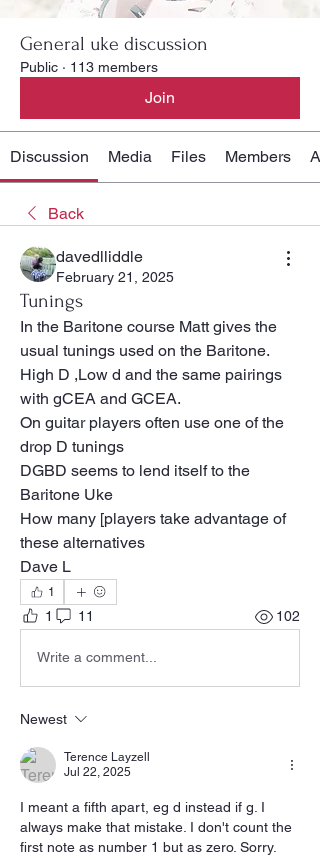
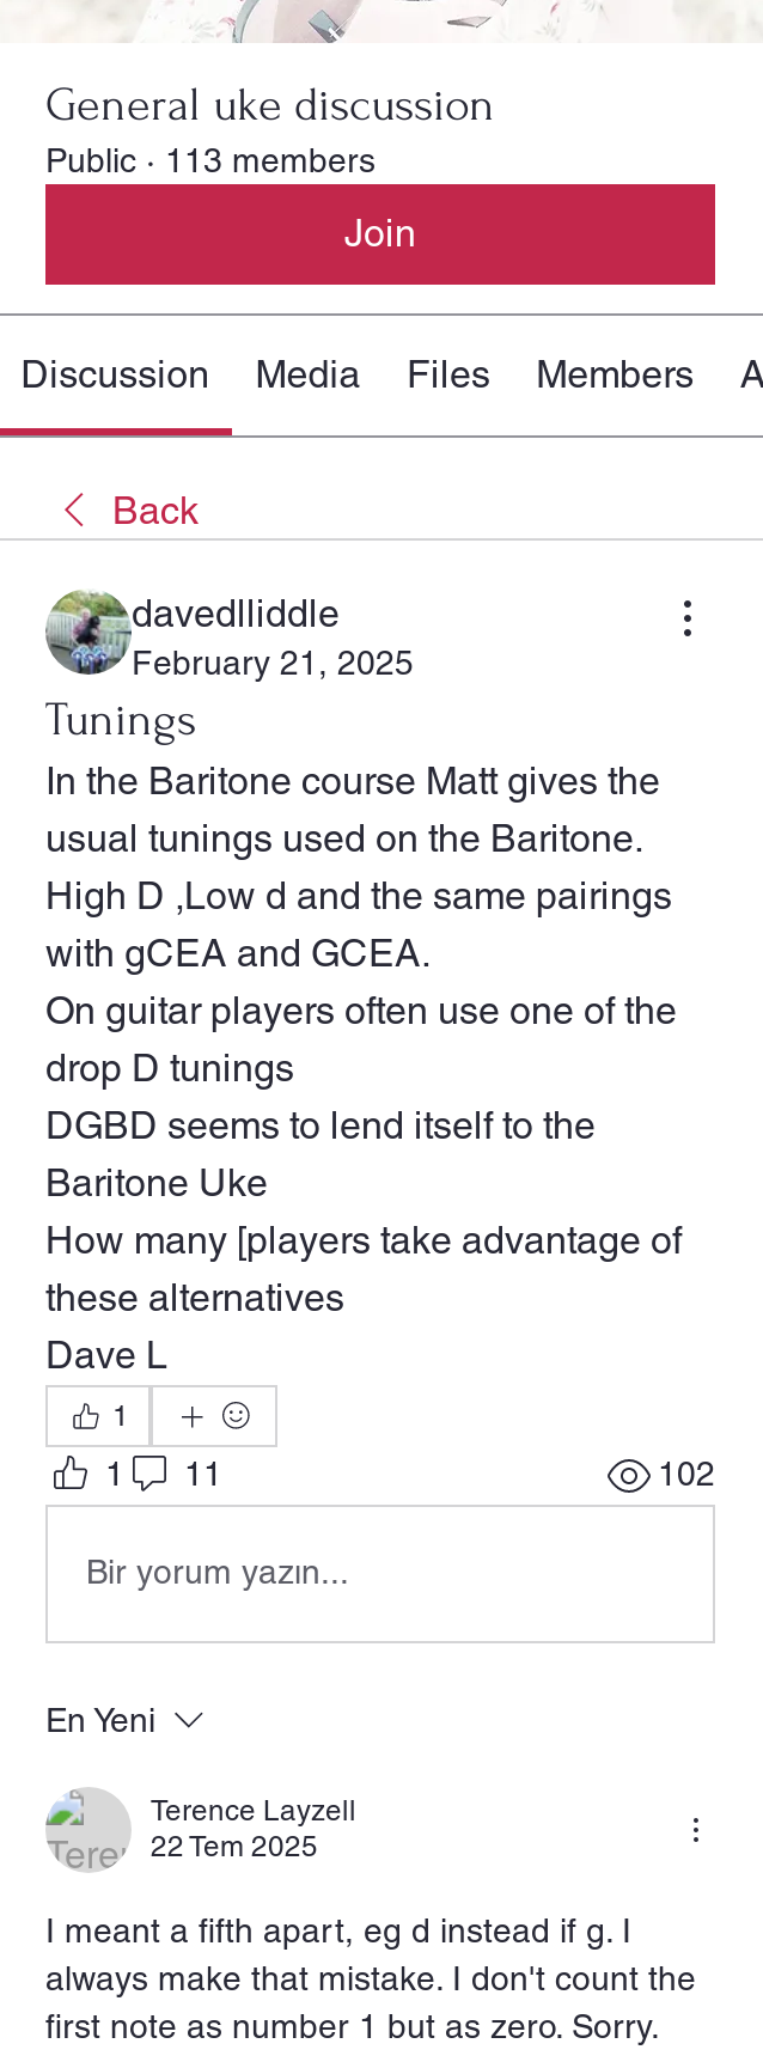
- Write a comment...
+ Bir yorum yazın...

- Newest
+ En Yeni

- Jul 22, 2025
+ 22 Tem 2025
